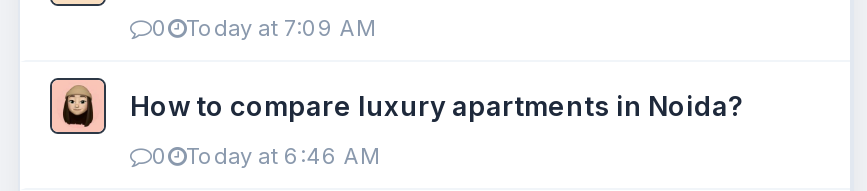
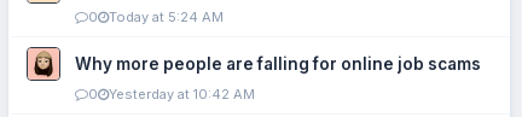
- 0 Today at 7:09 AM
+ 0 Today at 5:24 AM

- How to compare luxury apartments in Noida?
+ Why more people are falling for online job scams

- Today at 6:46 AM
+ Yesterday at 10:42 AM
